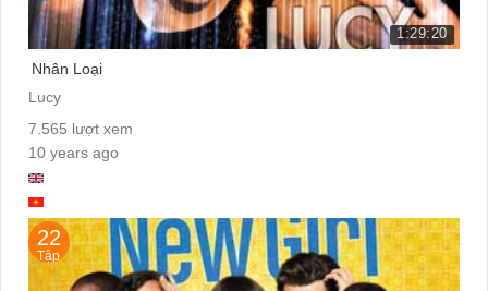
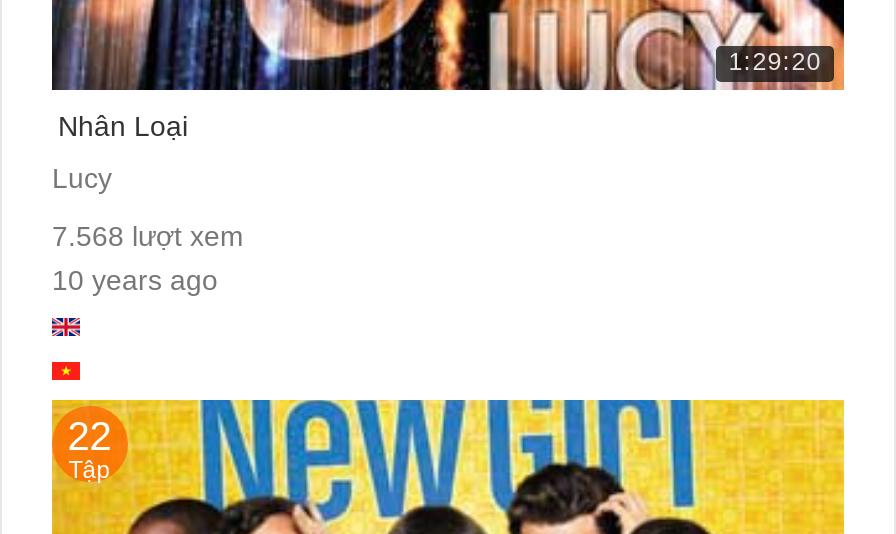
- 7.565 lượt xem
+ 7.568 lượt xem
